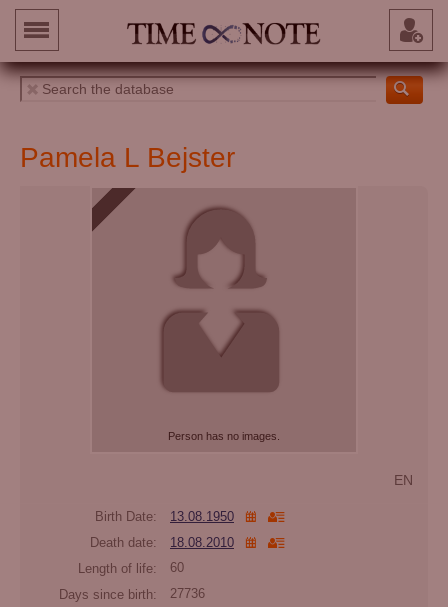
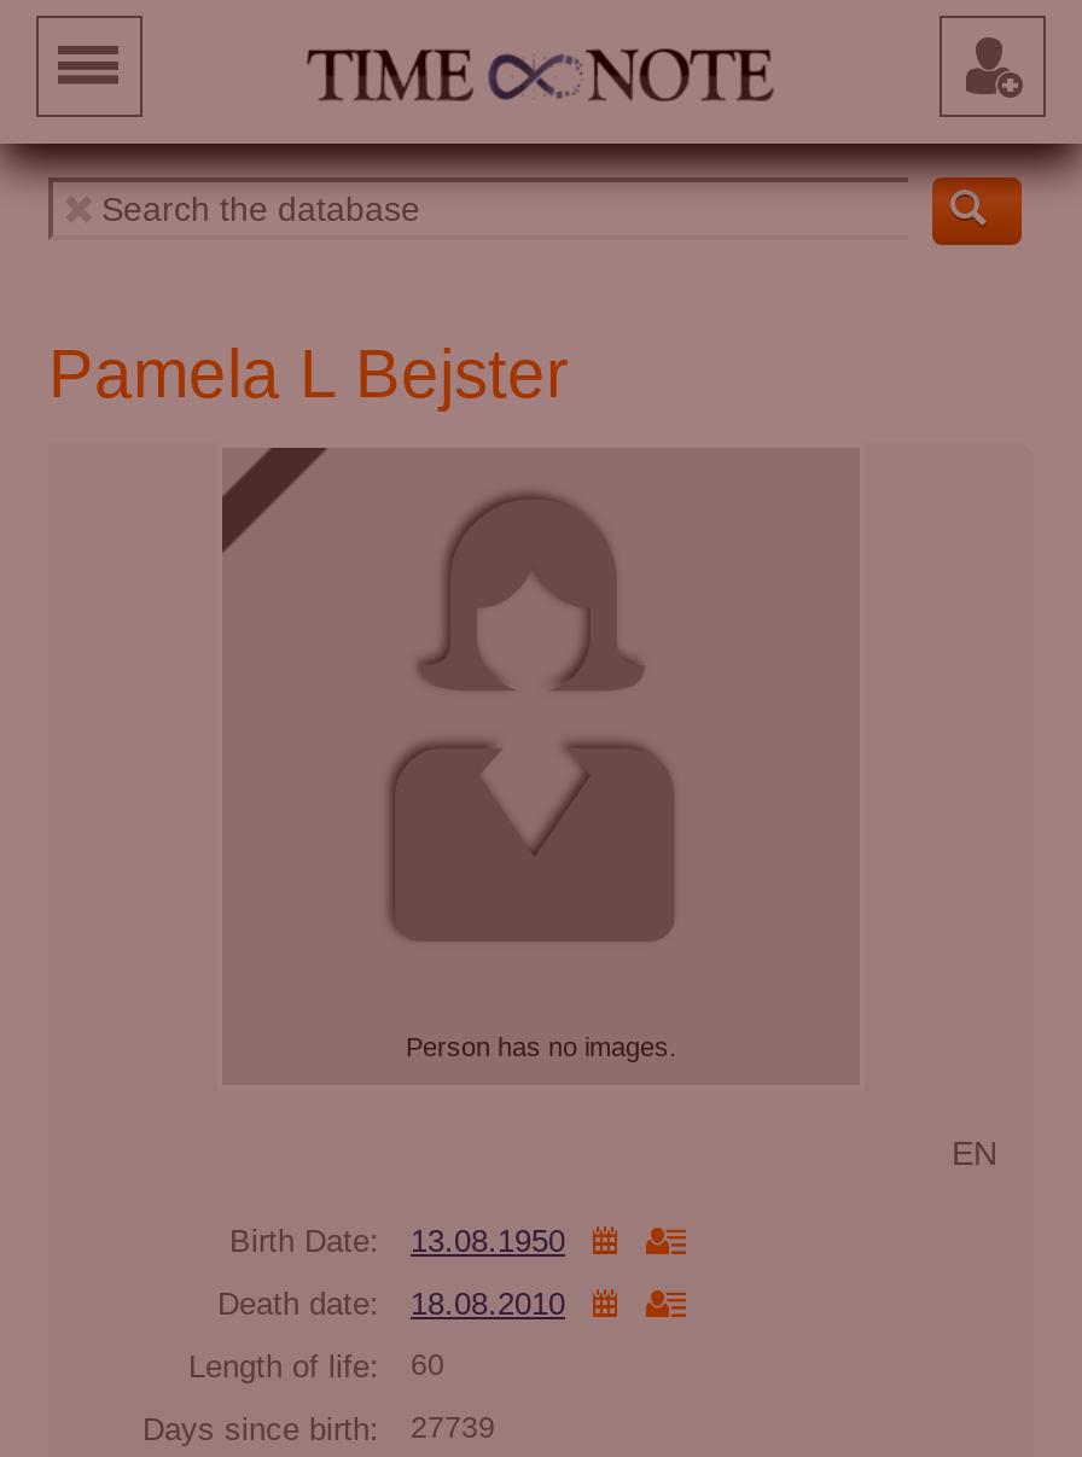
- Days since birth: 27736
+ Days since birth: 27739
